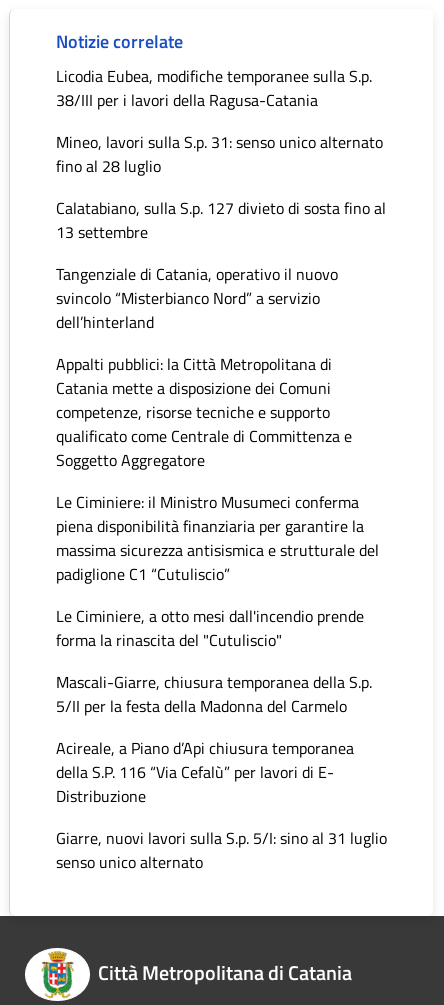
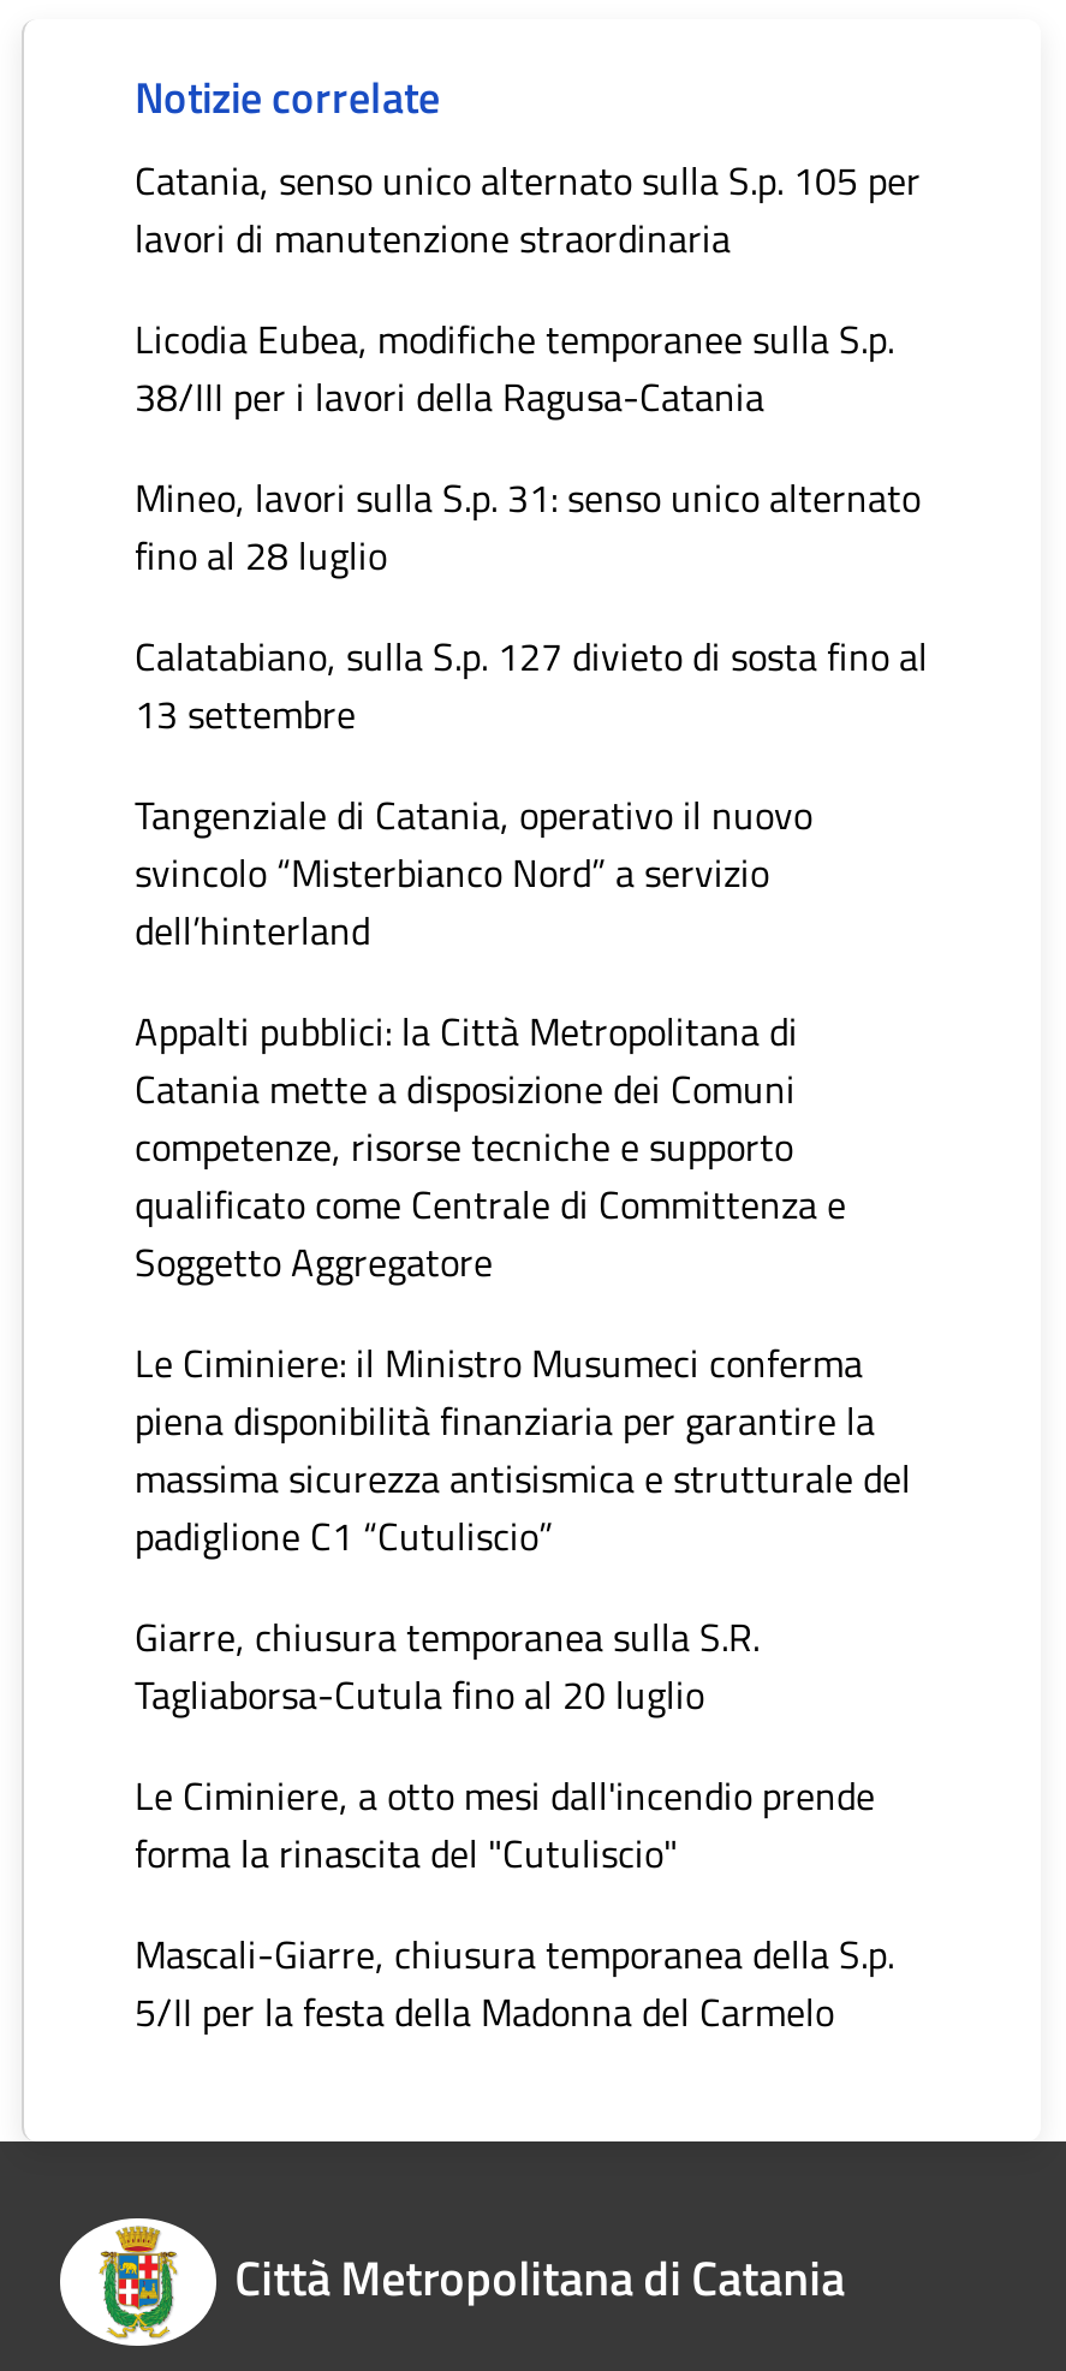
+ Catania, senso unico alternato sulla S.p. 105 per
+ lavori di manutenzione straordinaria

moved down: Licodia Eubea, modifiche temporanee sulla S.p. | 38/III per i lavori della Ragusa-Catania | Mineo, lavori sulla S.p. 31: senso unico alternato | ... | massima sicurezza antisismica e strutturale del | padiglione C1 “Cutuliscio”

+ Giarre, chiusura temporanea sulla S.R.
+ Tagliaborsa-Cutula fino al 20 luglio

moved down: Le Ciminiere, a otto mesi dall'incendio prende | forma la rinascita del "Cutuliscio" | Mascali-Giarre, chiusura temporanea della S.p. | 5/II per la festa della Madonna del Carmelo

- Acireale, a Piano d’Api chiusura temporanea
- della S.P. 116 “Via Cefalù” per lavori di E-
- Distribuzione
- Giarre, nuovi lavori sulla S.p. 5/I: sino al 31 luglio
- senso unico alternato
